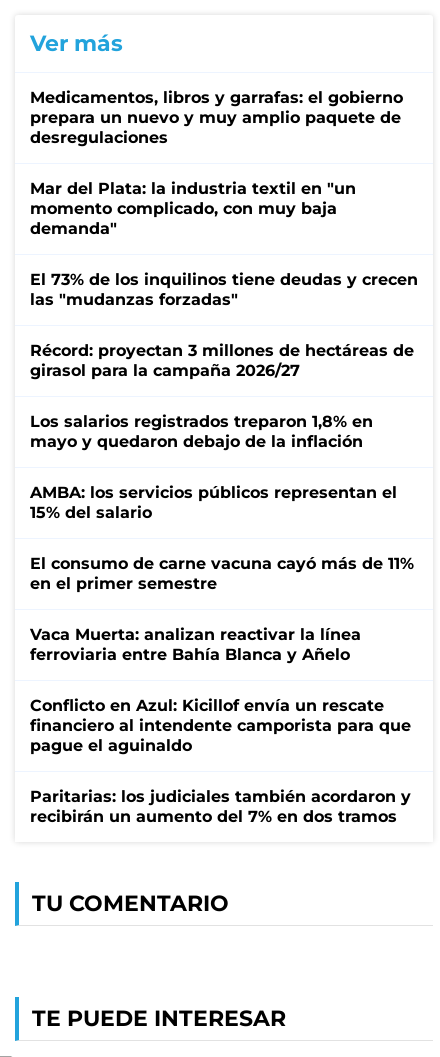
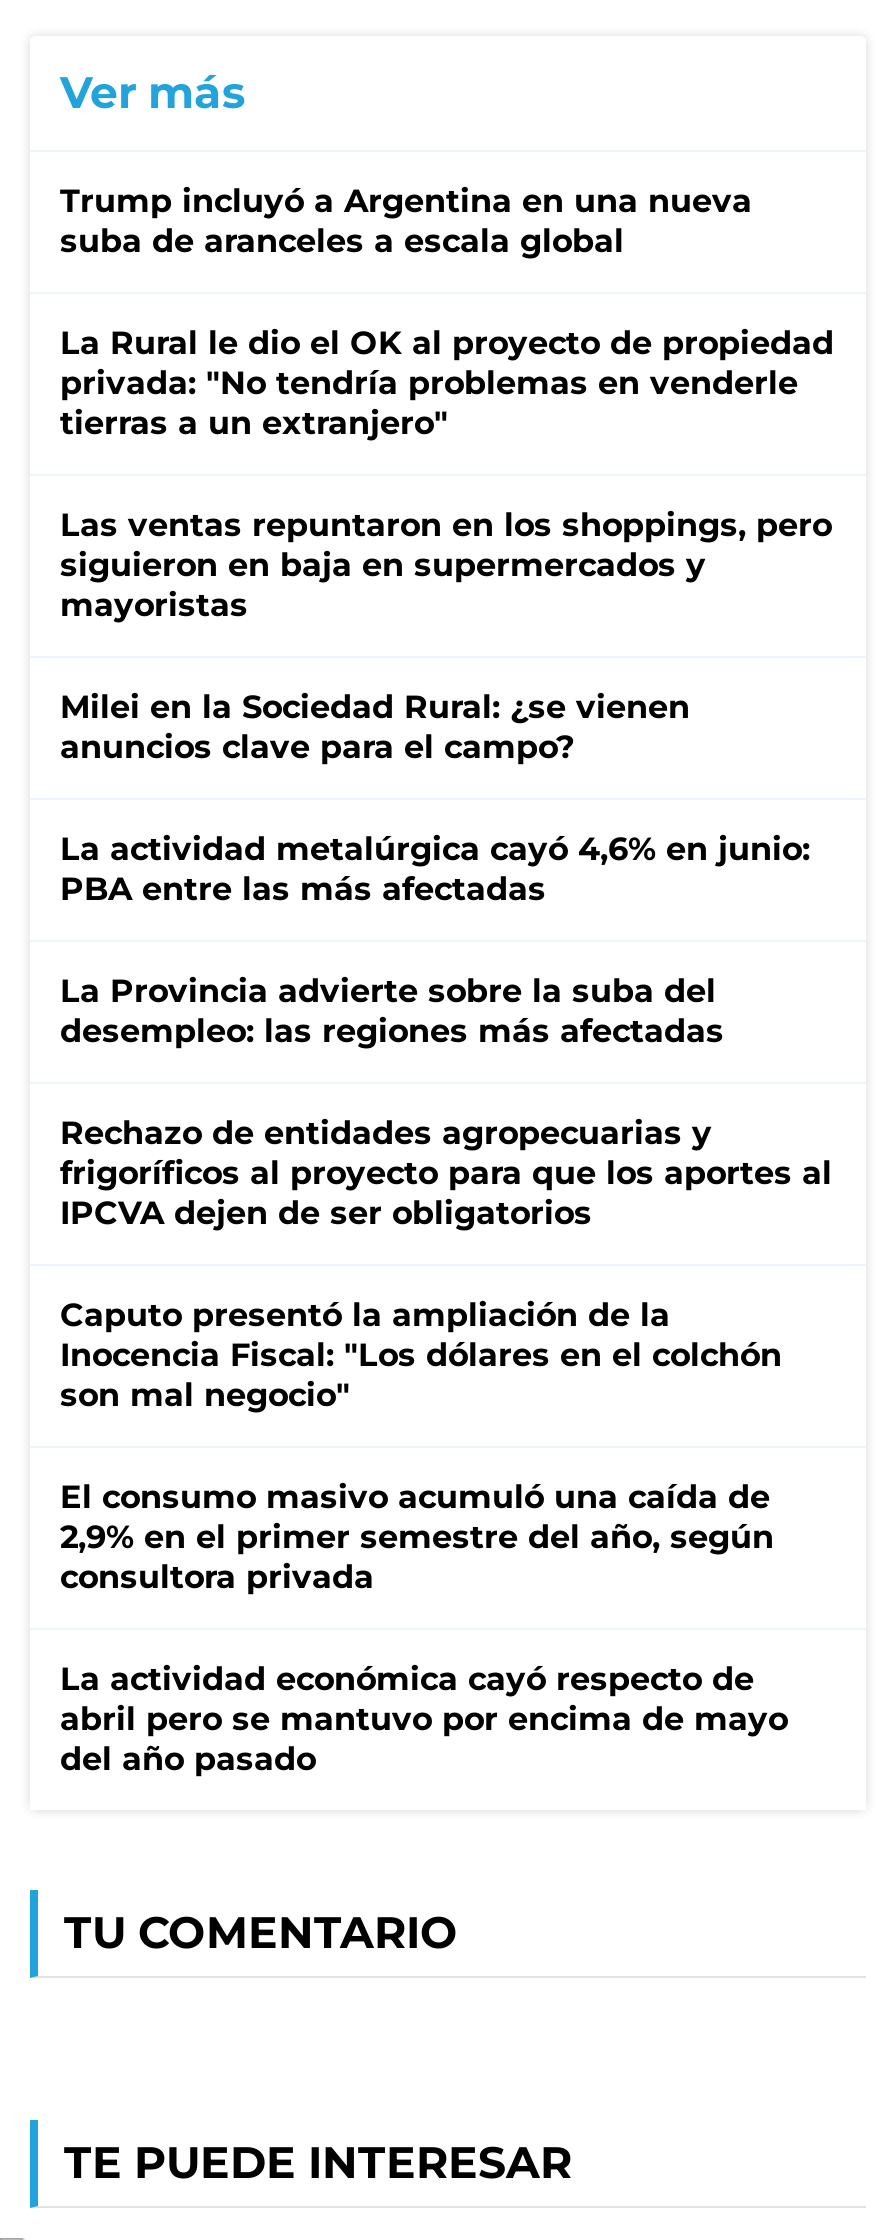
- Medicamentos, libros y garrafas: el gobierno
- prepara un nuevo y muy amplio paquete de
- desregulaciones
+ Trump incluyó a Argentina en una nueva
+ suba de aranceles a escala global

- Mar del Plata: la industria textil en "un
- momento complicado, con muy baja
- demanda"
+ La Rural le dio el OK al proyecto de propiedad
+ privada: "No tendría problemas en venderle
+ tierras a un extranjero"

- El 73% de los inquilinos tiene deudas y crecen
- las "mudanzas forzadas"
+ Las ventas repuntaron en los shoppings, pero
+ siguieron en baja en supermercados y
+ mayoristas

- Récord: proyectan 3 millones de hectáreas de
- girasol para la campaña 2026/27
+ Milei en la Sociedad Rural: ¿se vienen
+ anuncios clave para el campo?

- Los salarios registrados treparon 1,8% en
- mayo y quedaron debajo de la inflación
+ La actividad metalúrgica cayó 4,6% en junio:
+ PBA entre las más afectadas

- AMBA: los servicios públicos representan el
- 15% del salario
+ La Provincia advierte sobre la suba del
+ desempleo: las regiones más afectadas

- El consumo de carne vacuna cayó más de 11%
- en el primer semestre
+ Rechazo de entidades agropecuarias y
+ frigoríficos al proyecto para que los aportes al
+ IPCVA dejen de ser obligatorios

- Vaca Muerta: analizan reactivar la línea
- ferroviaria entre Bahía Blanca y Añelo
+ Caputo presentó la ampliación de la
+ Inocencia Fiscal: "Los dólares en el colchón
+ son mal negocio"

- Conflicto en Azul: Kicillof envía un rescate
- financiero al intendente camporista para que
- pague el aguinaldo
+ El consumo masivo acumuló una caída de
+ 2,9% en el primer semestre del año, según
+ consultora privada

- Paritarias: los judiciales también acordaron y
- recibirán un aumento del 7% en dos tramos
+ La actividad económica cayó respecto de
+ abril pero se mantuvo por encima de mayo
+ del año pasado
